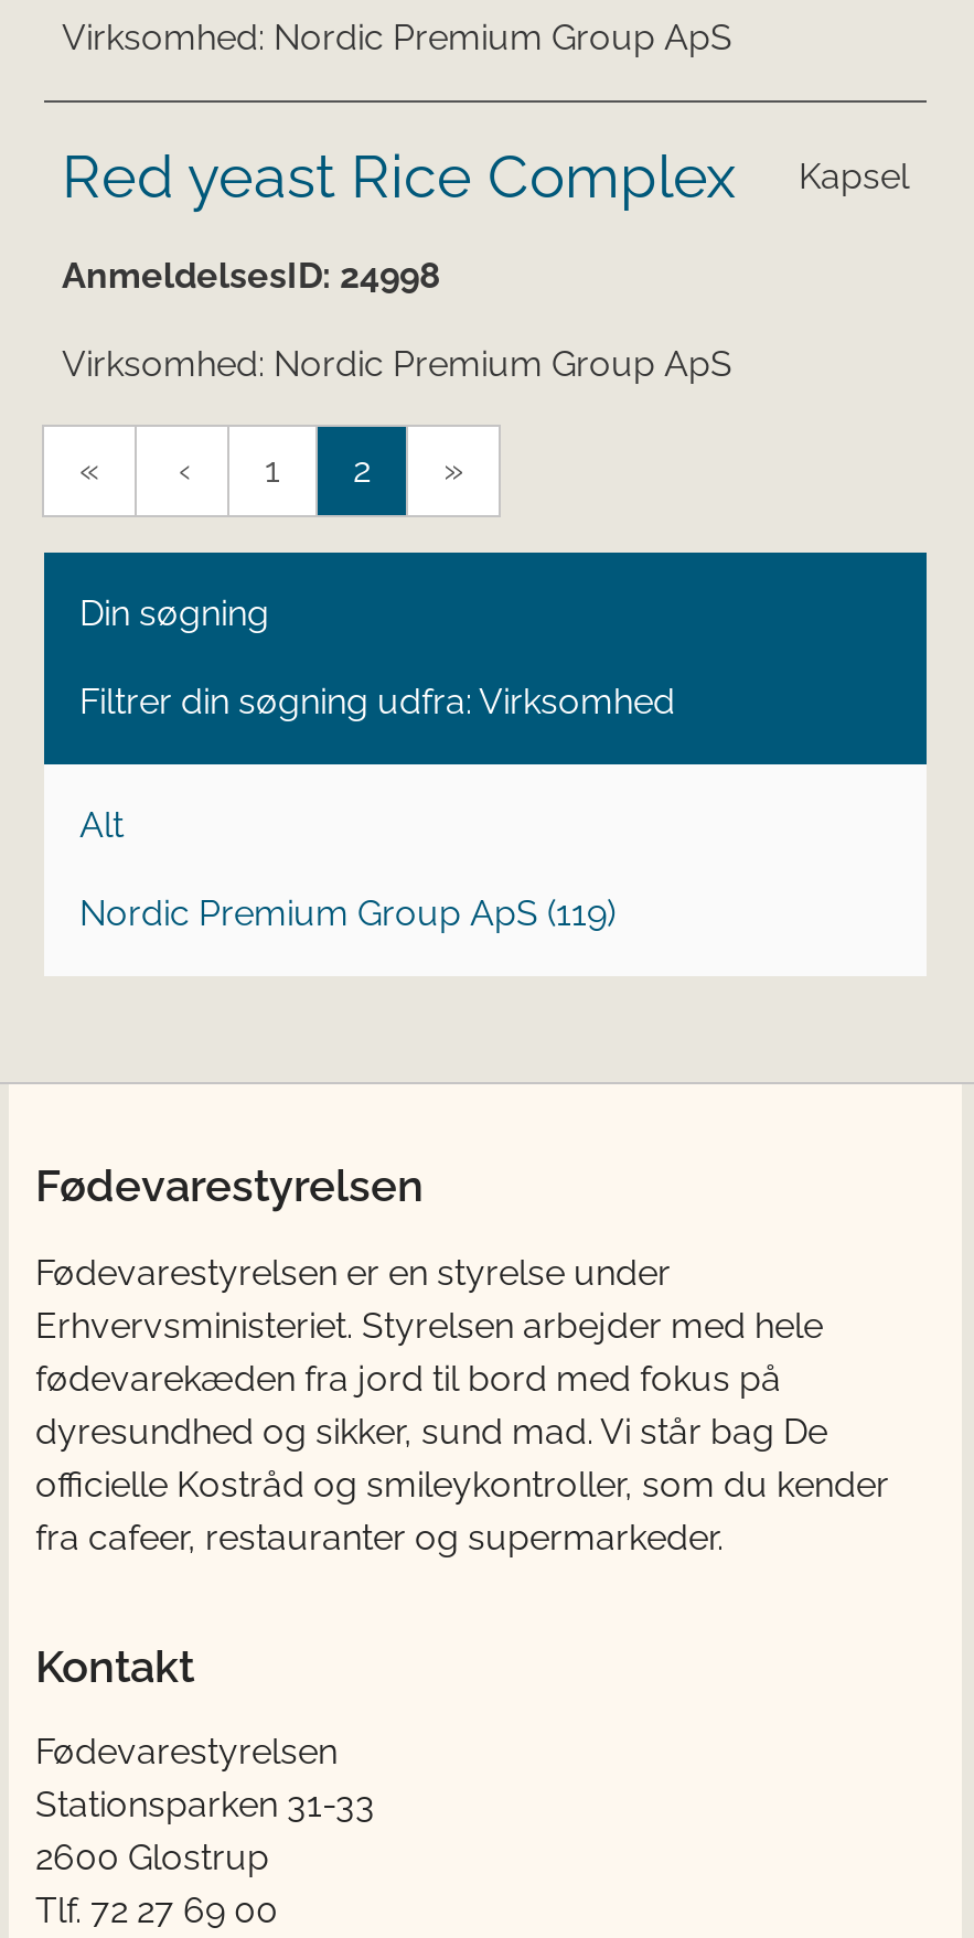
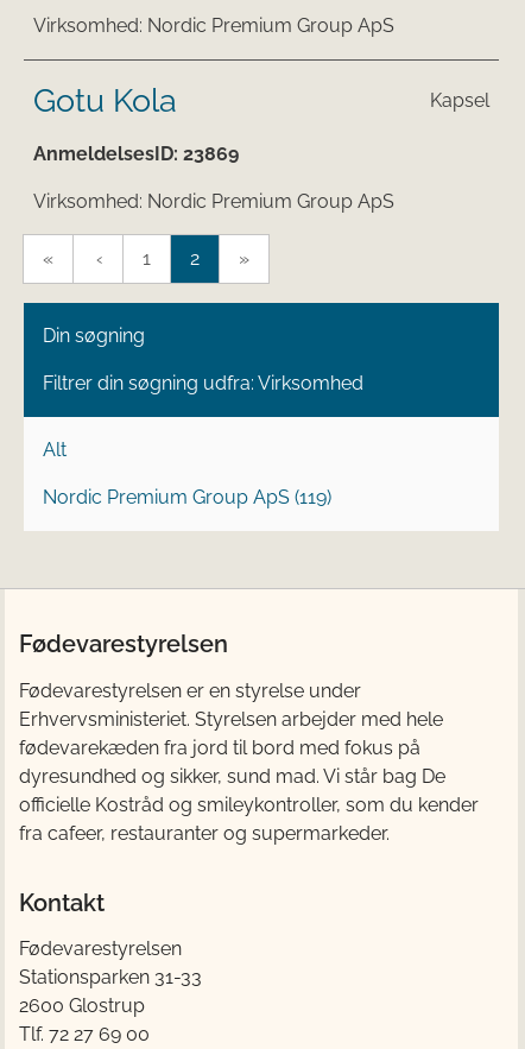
- Red yeast Rice Complex
+ Gotu Kola

- AnmeldelsesID: 24998
+ AnmeldelsesID: 23869
